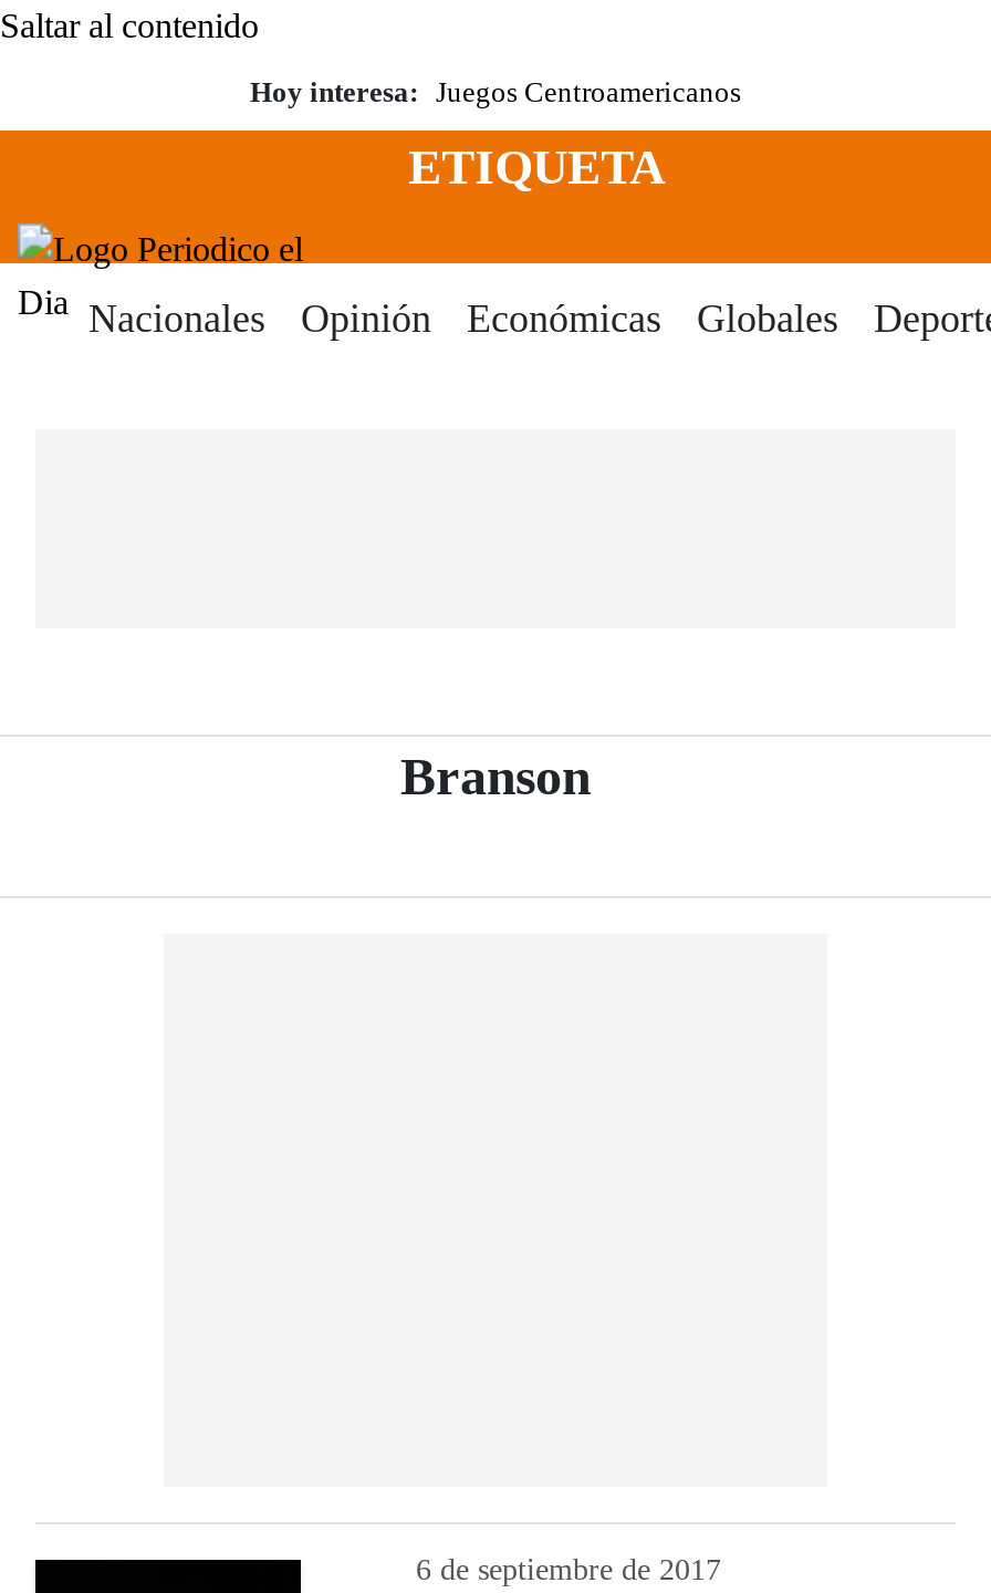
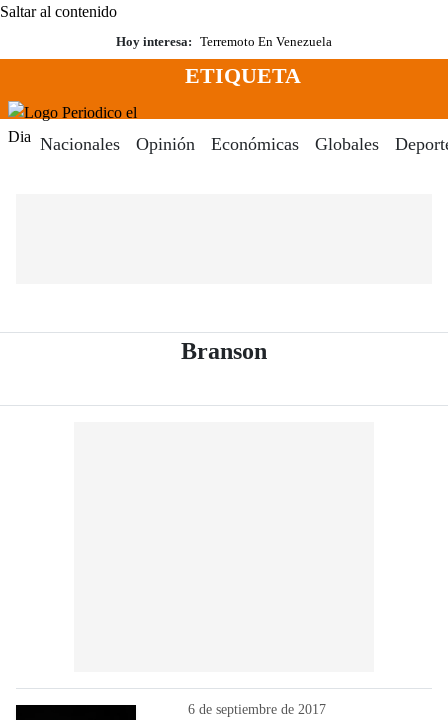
- Hoy interesa: Juegos Centroamericanos
+ Hoy interesa: Terremoto En Venezuela
